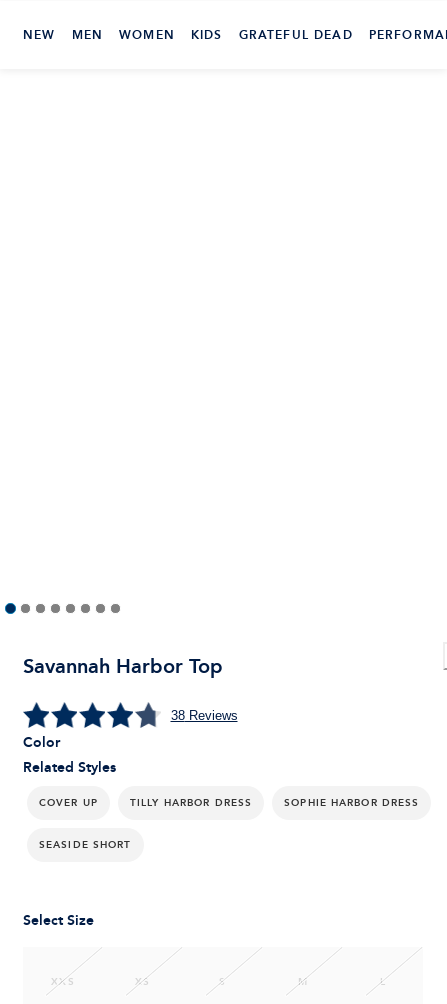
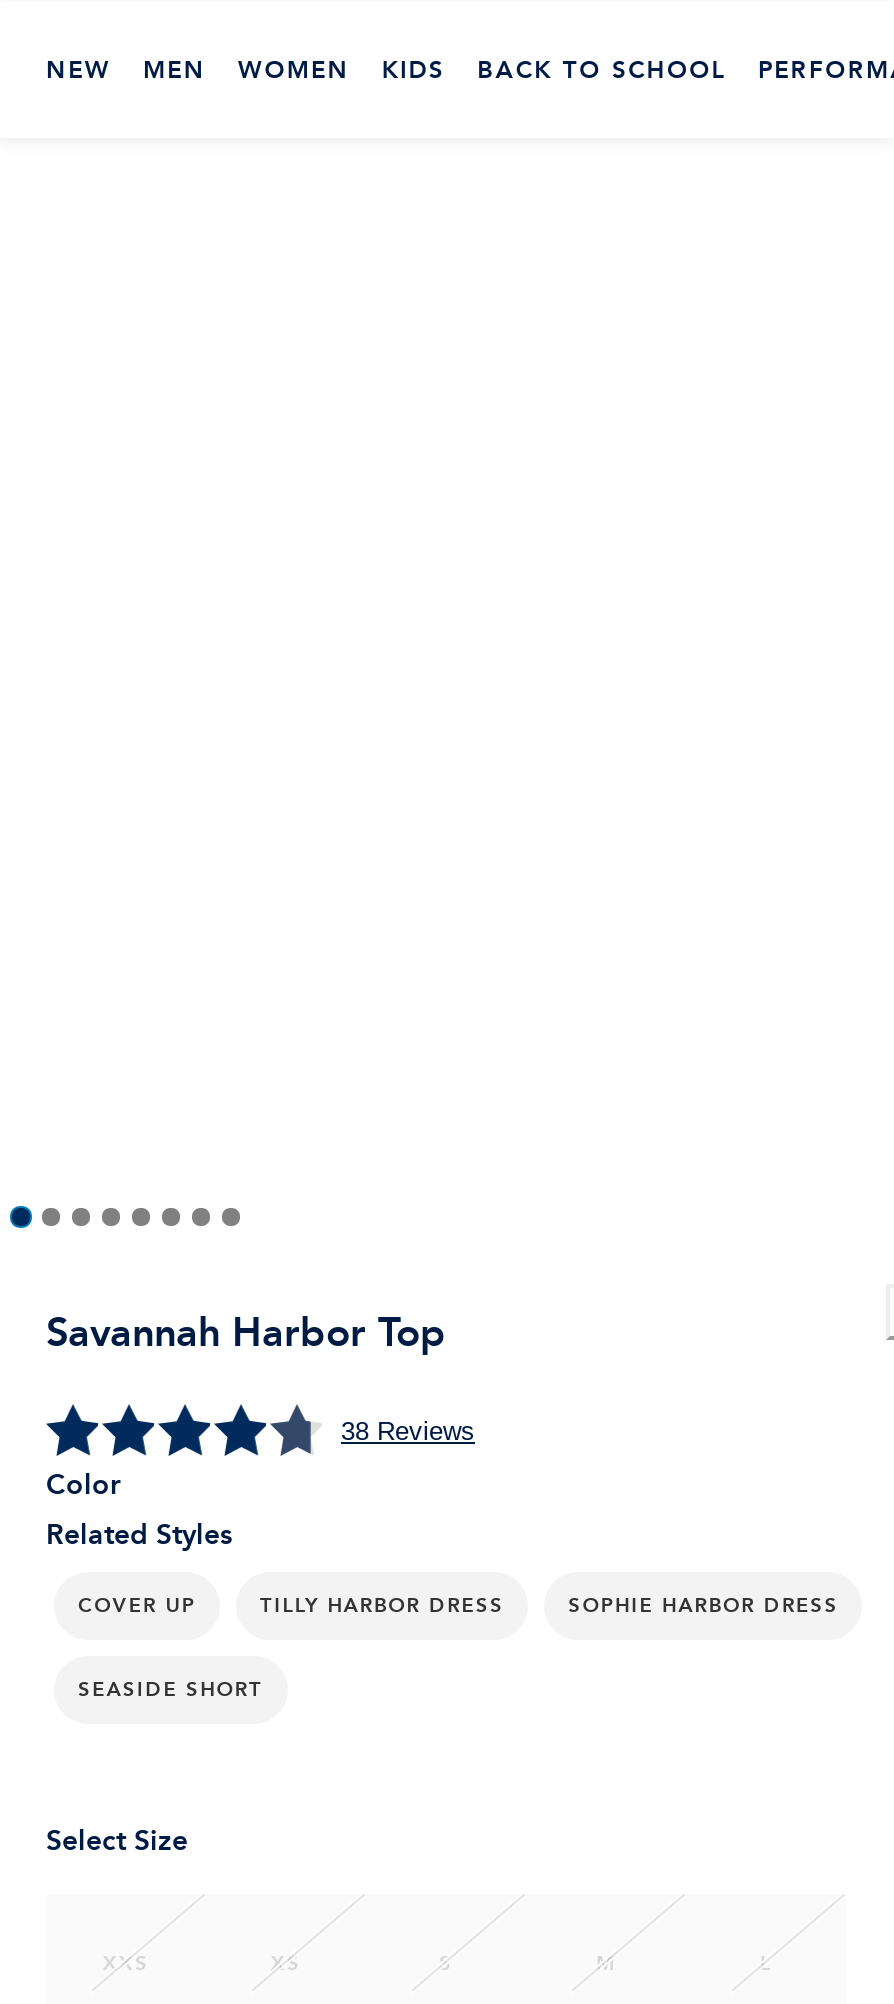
- GRATEFUL DEAD
+ BACK TO SCHOOL
